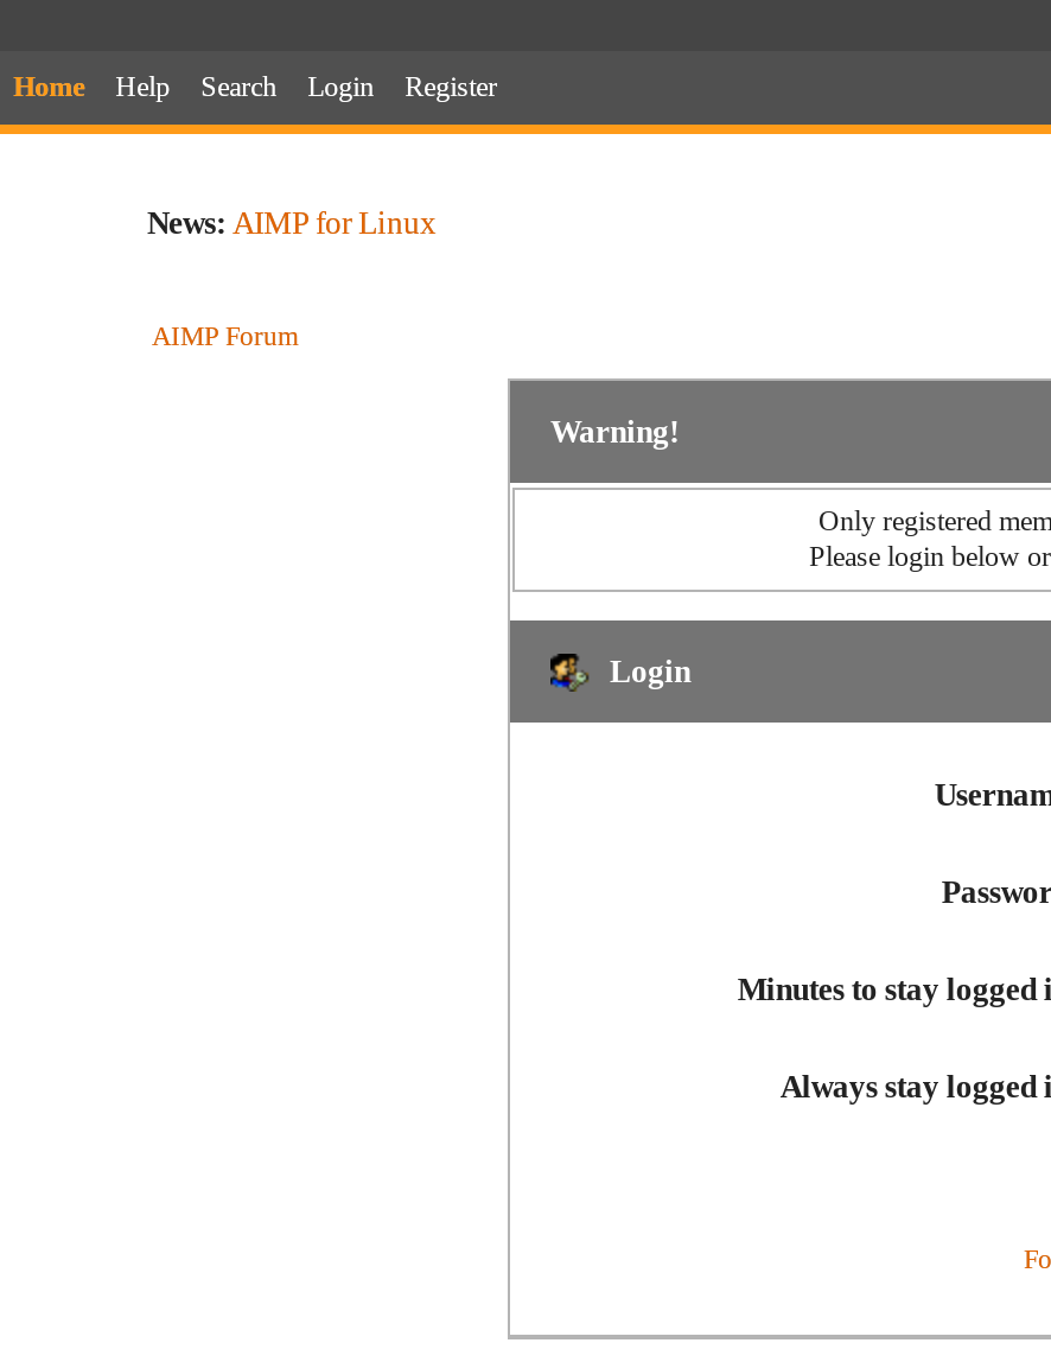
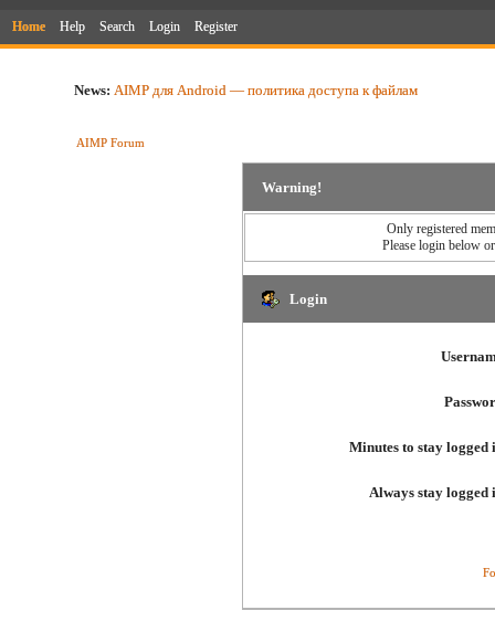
- News: AIMP for Linux
+ News: AIMP для Android — политика доступа к файлам
